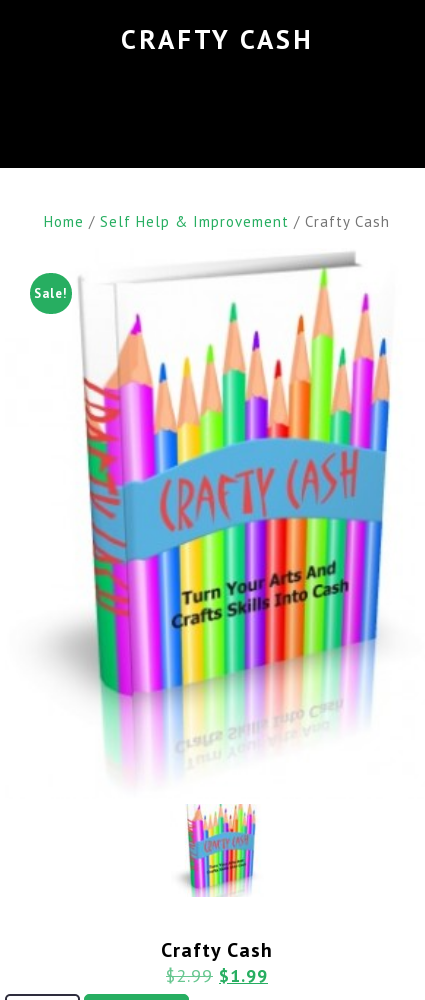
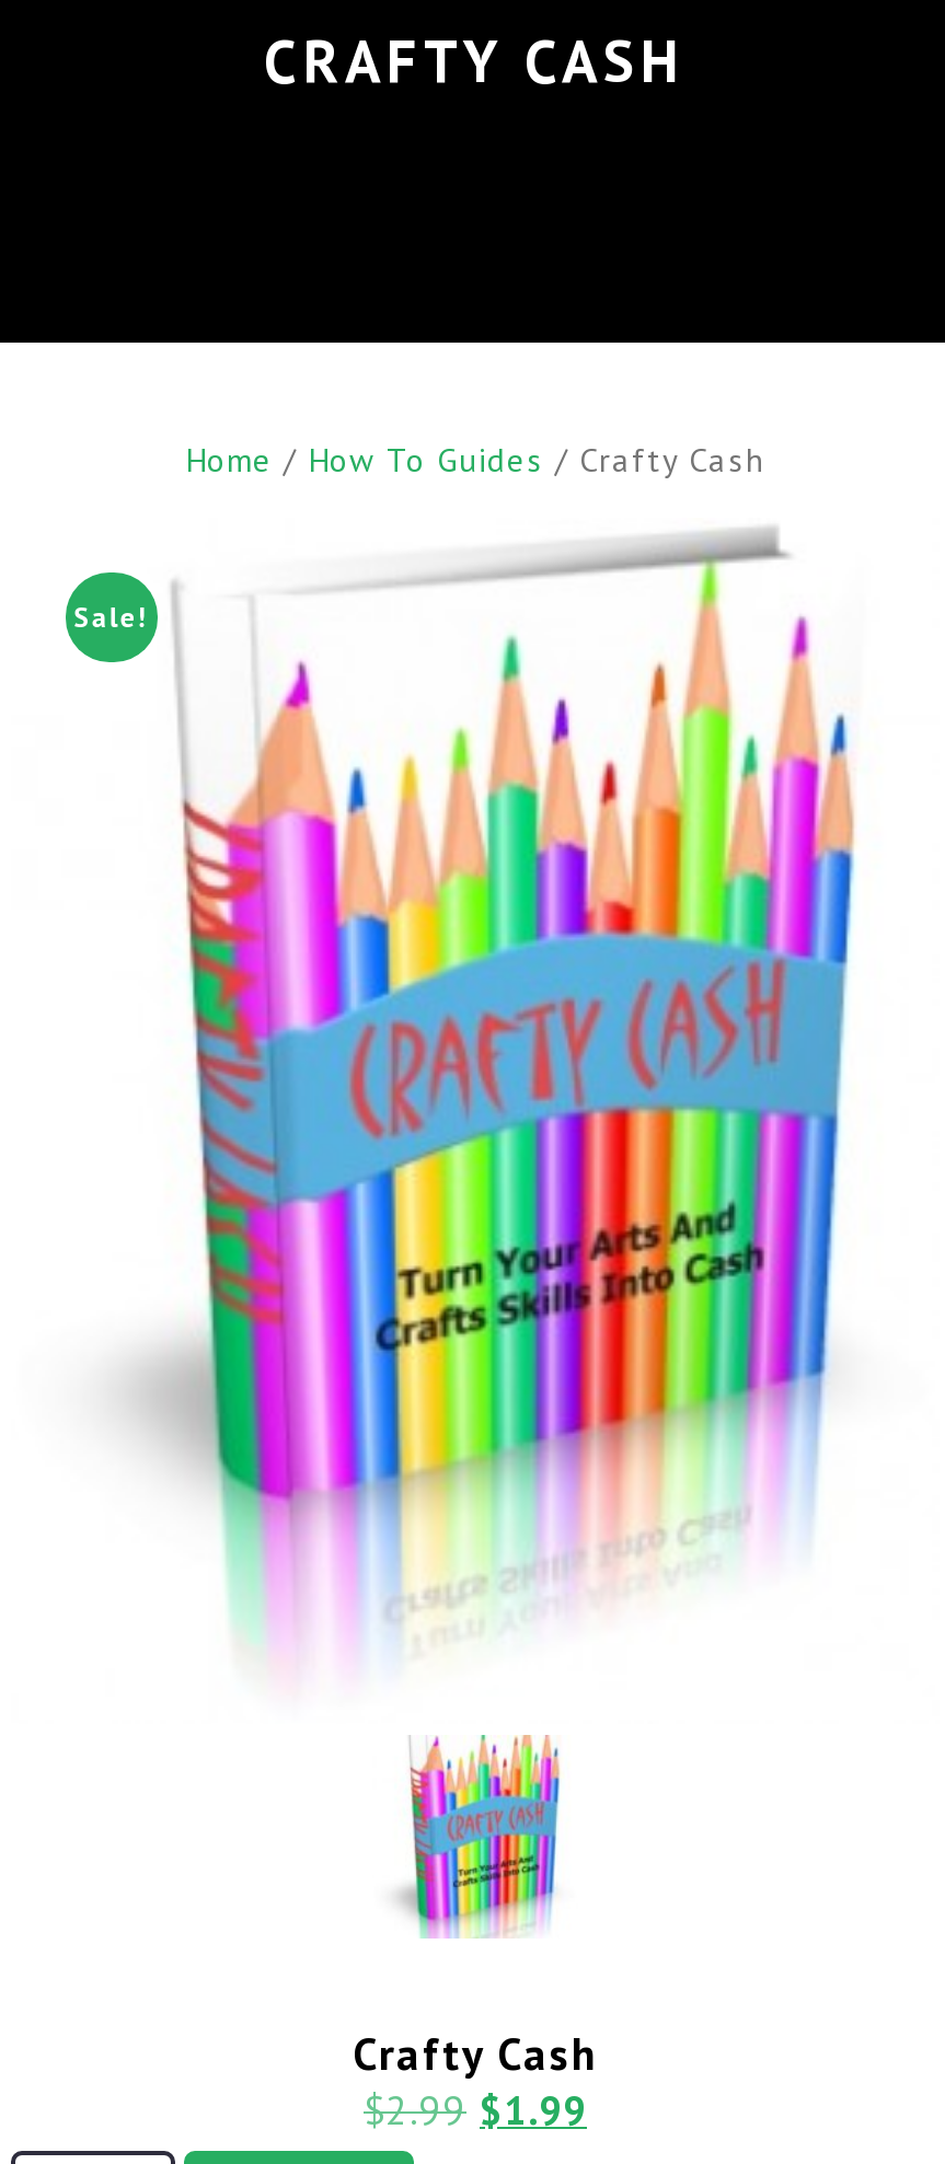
- Home / Self Help & Improvement / Crafty Cash
+ Home / How To Guides / Crafty Cash
